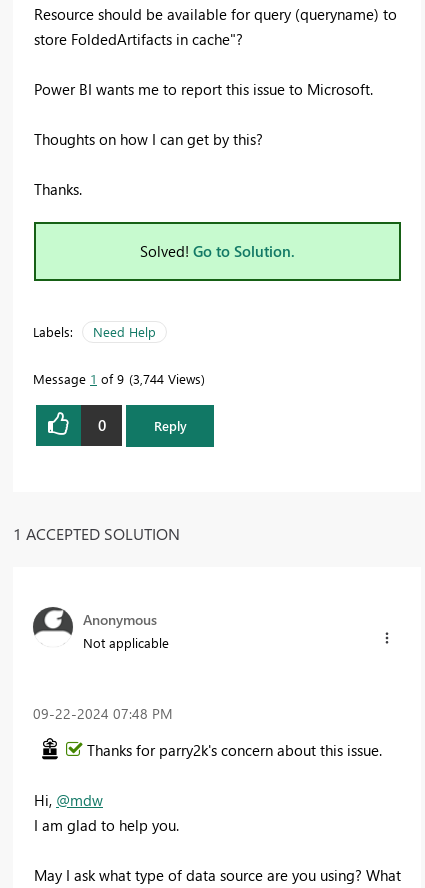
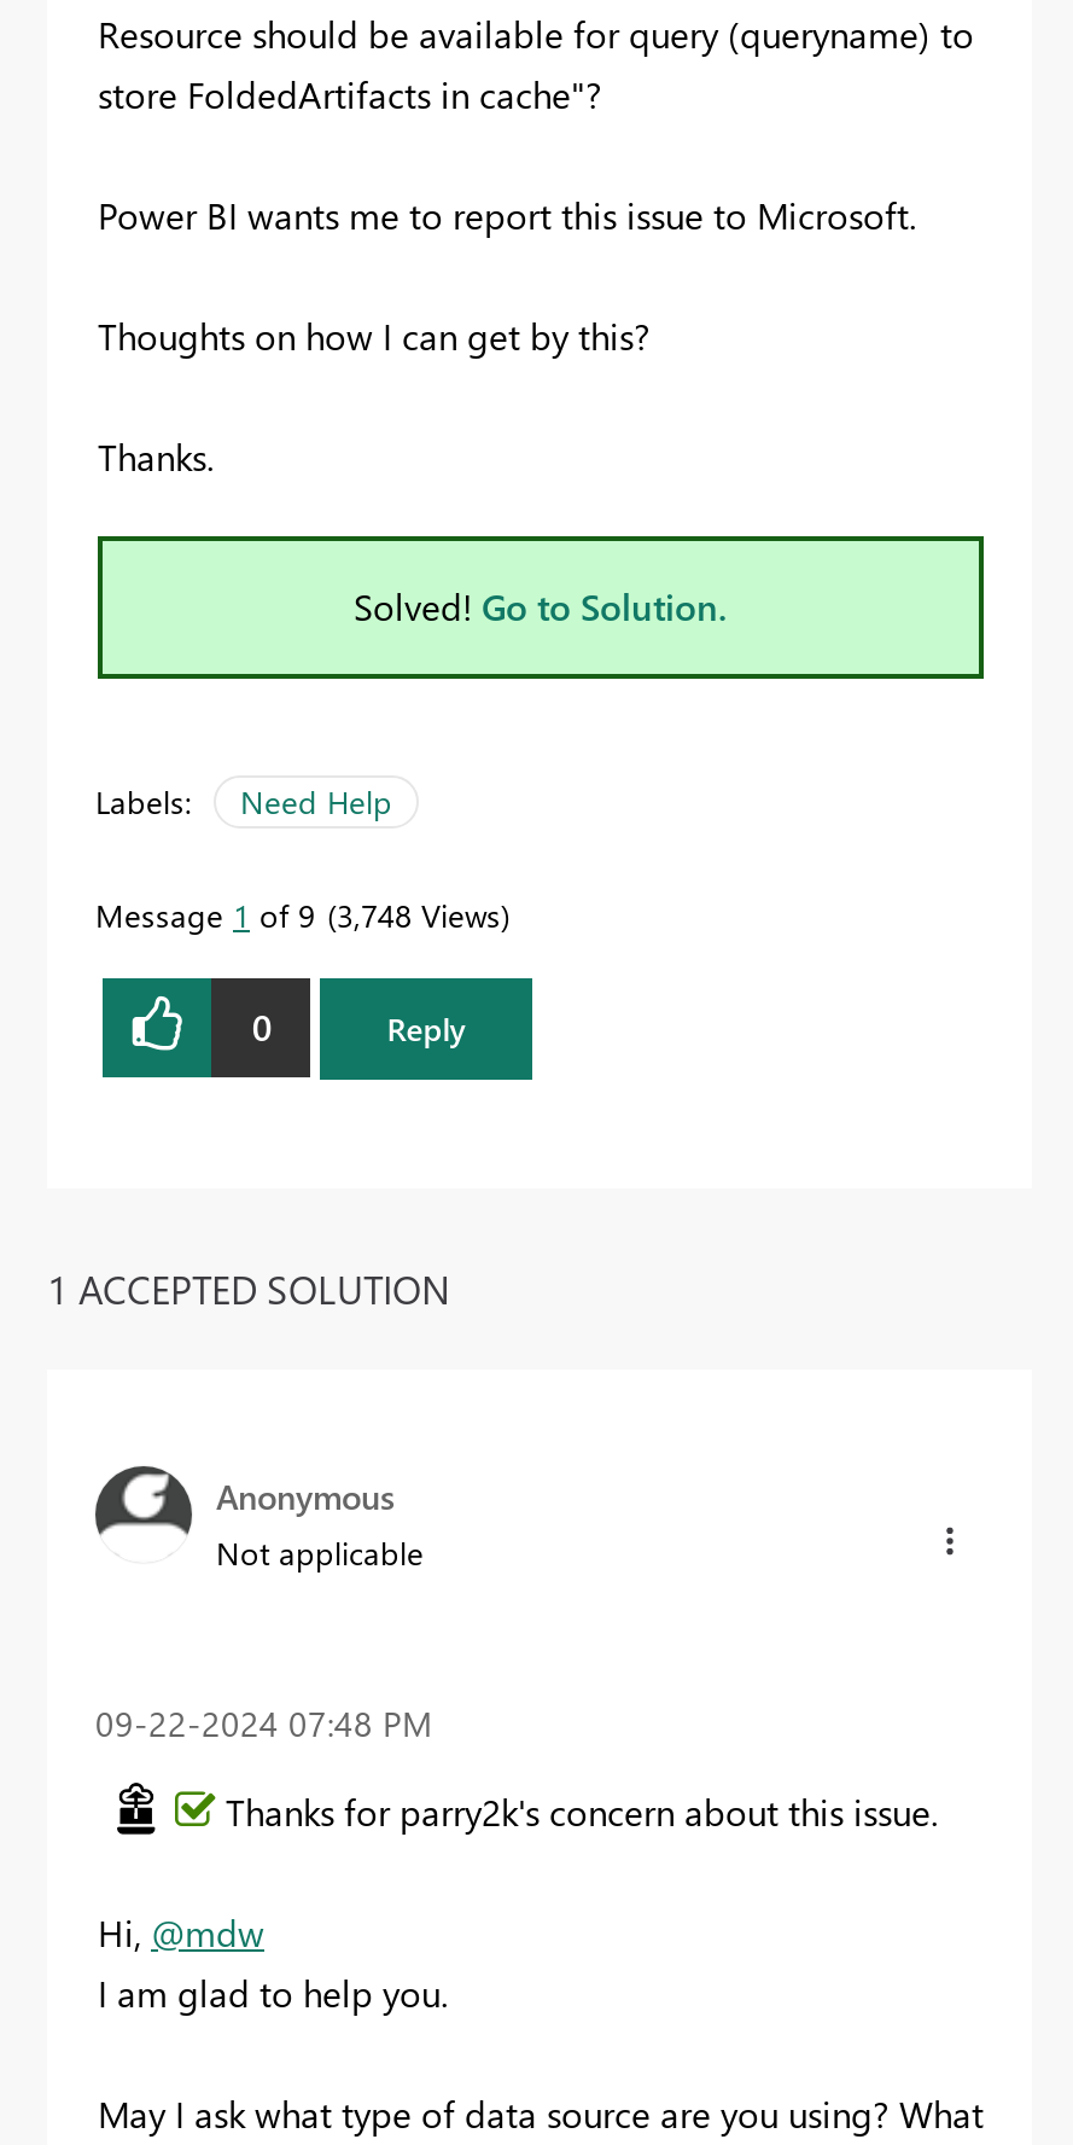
- Message 1 of 9 3,744 Views
+ Message 1 of 9 3,748 Views
